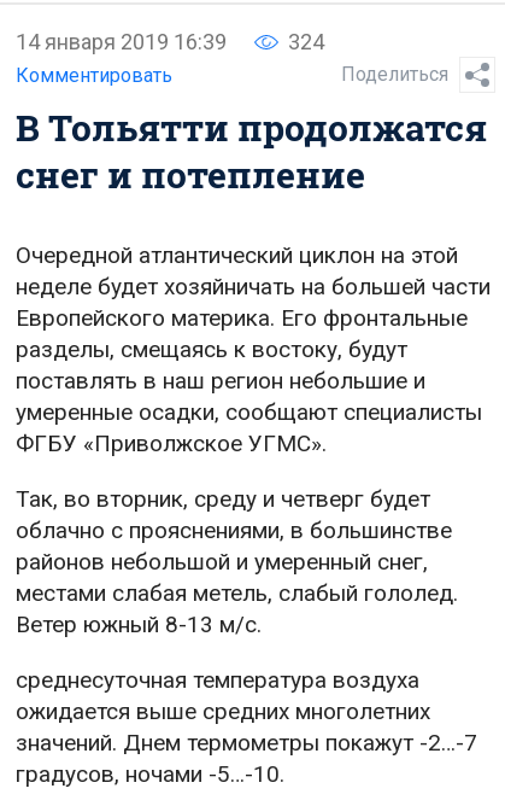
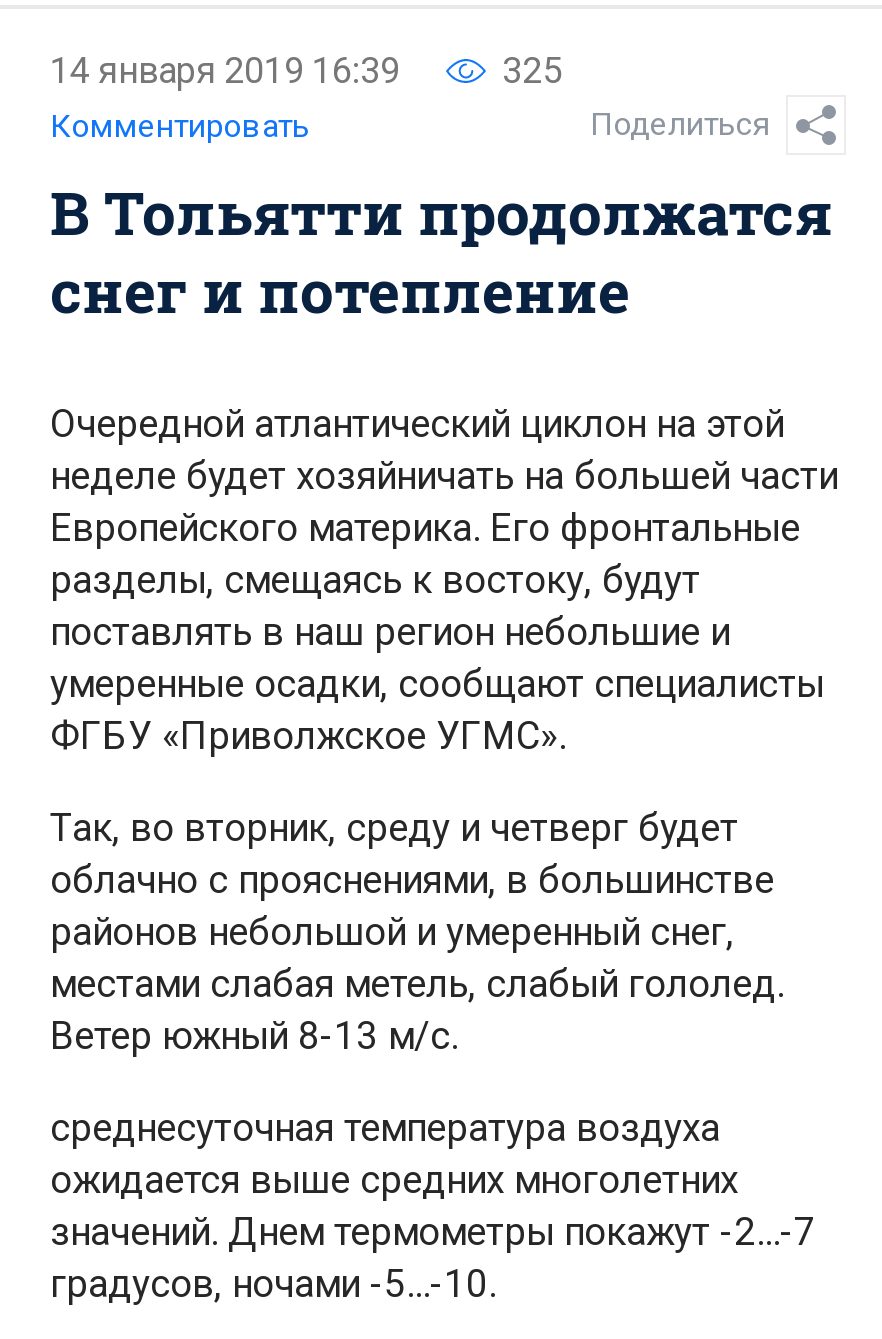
- 324
+ 325
